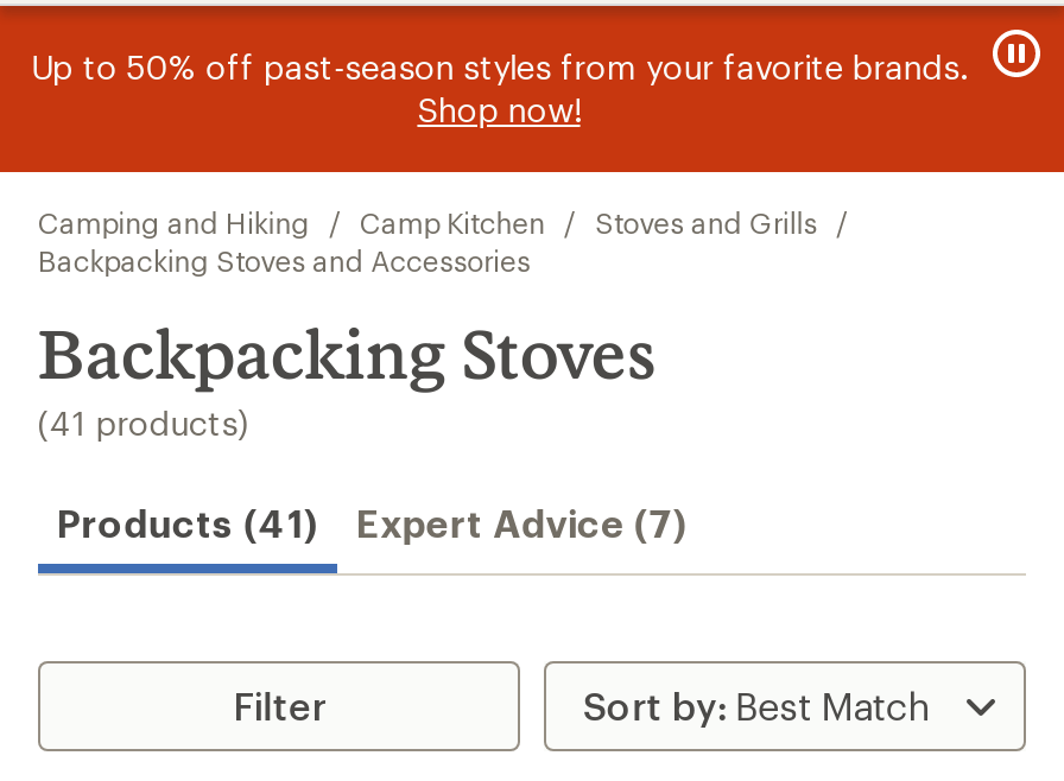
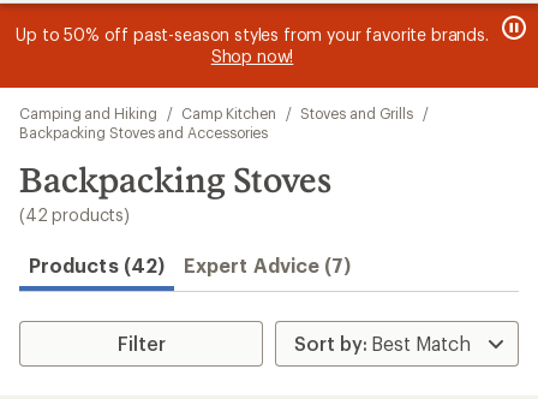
- (41 products)
+ (42 products)

- Products (41) Expert Advice (7)
+ Products (42) Expert Advice (7)
